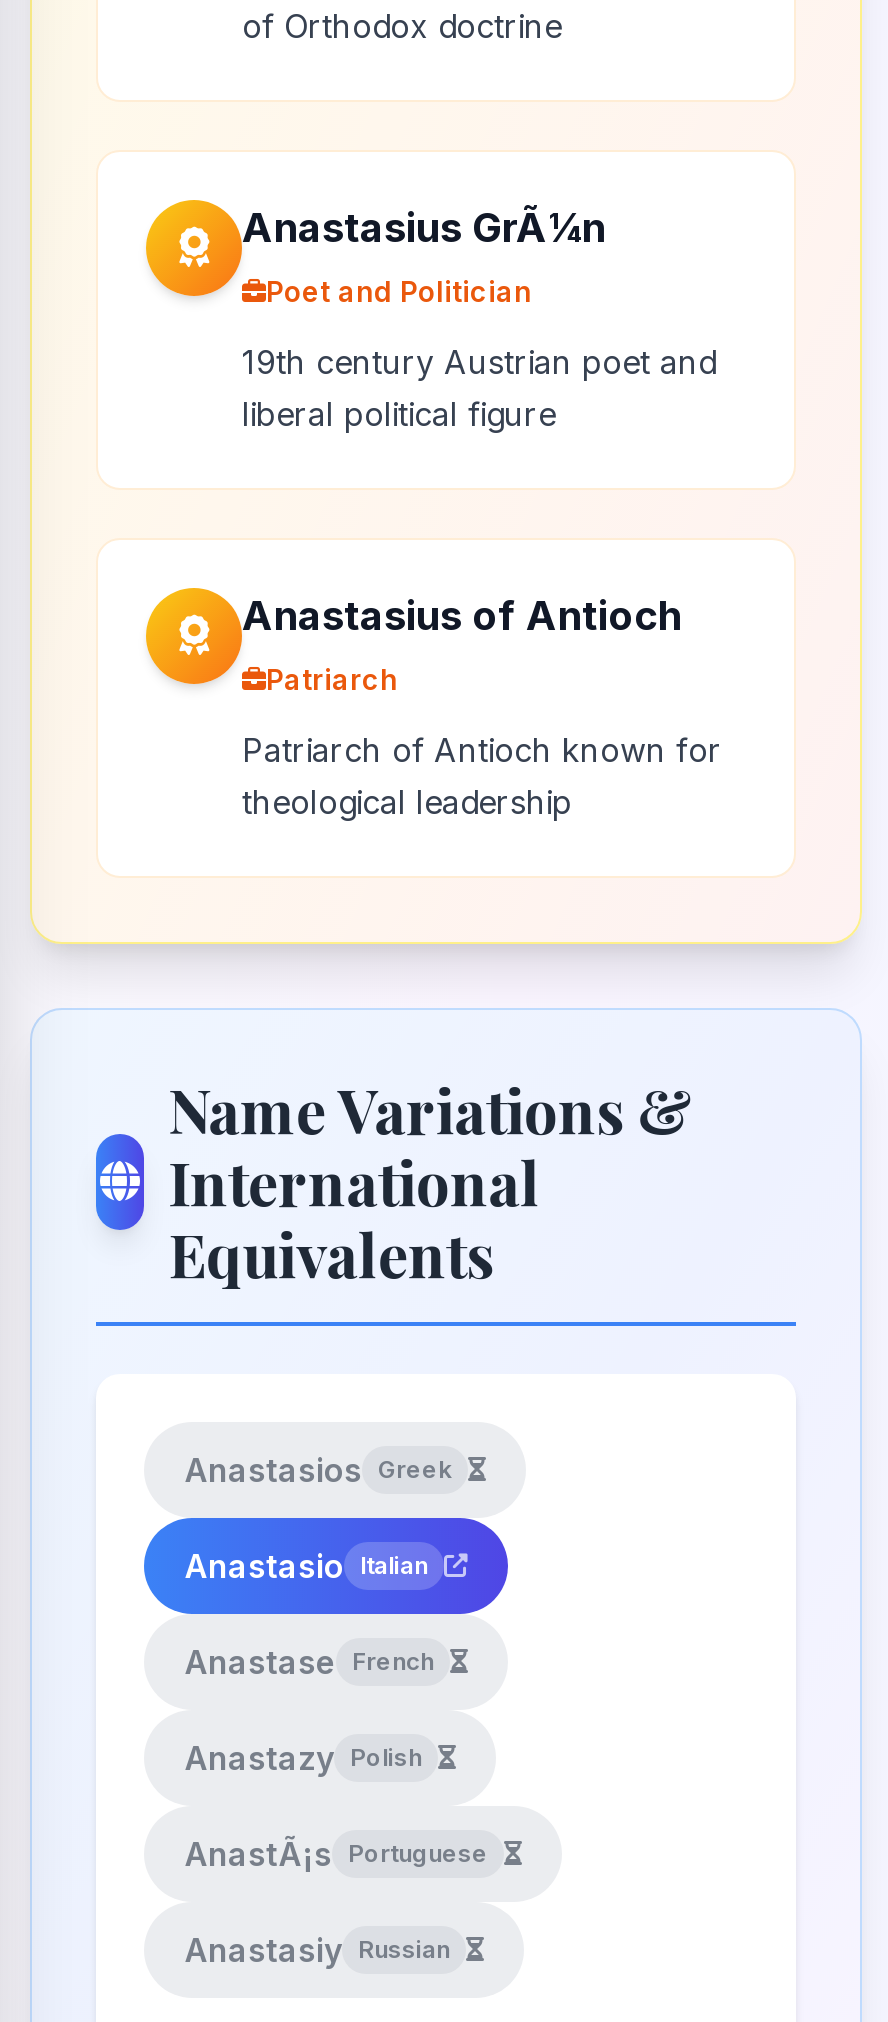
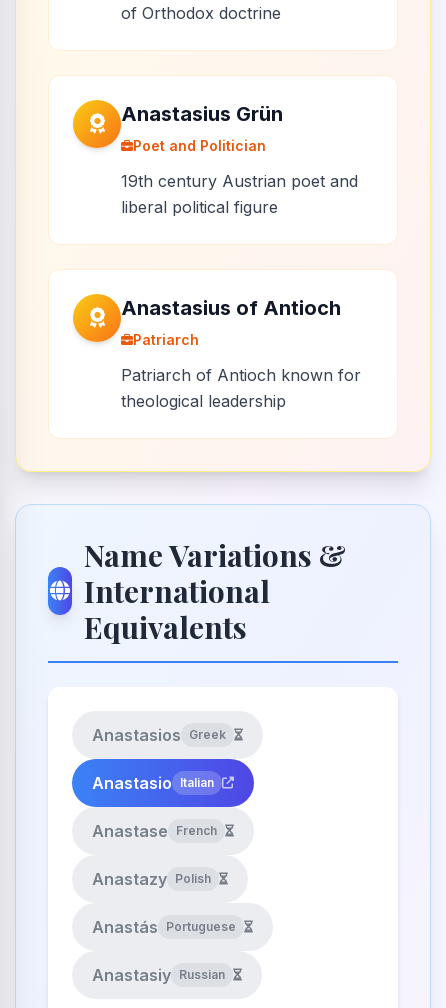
- Anastasius GrÃ¼n
+ Anastasius Grün

- AnastÃ¡s Portuguese
+ Anastás Portuguese
